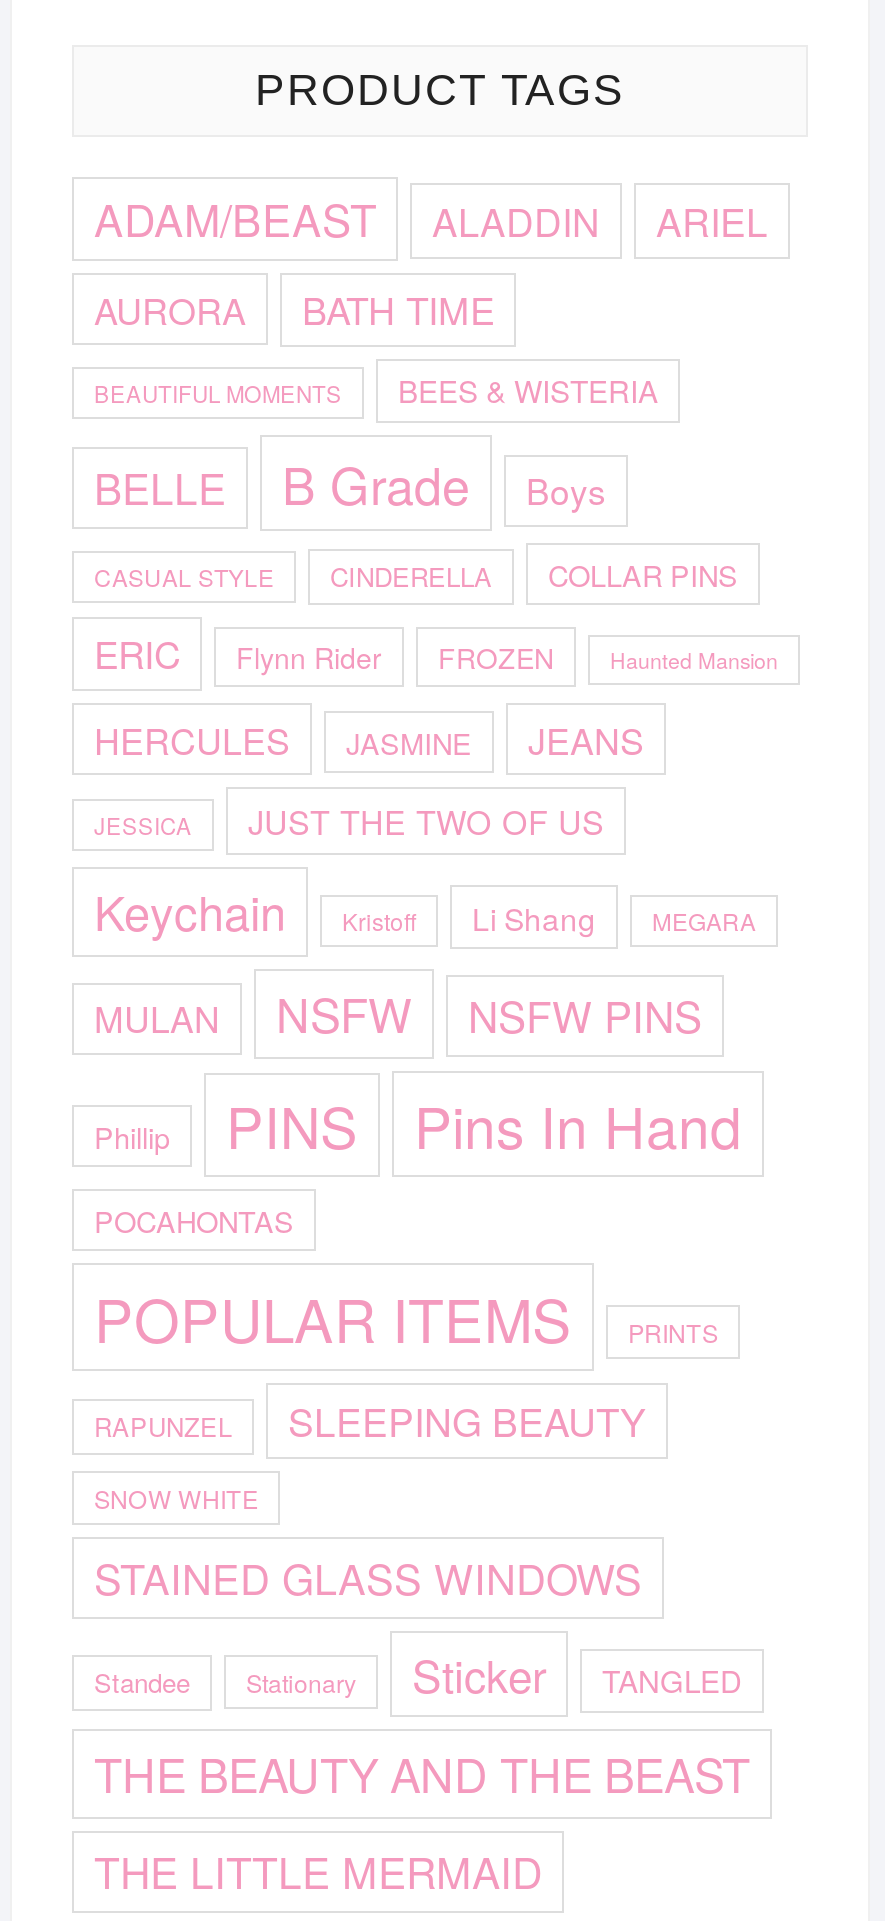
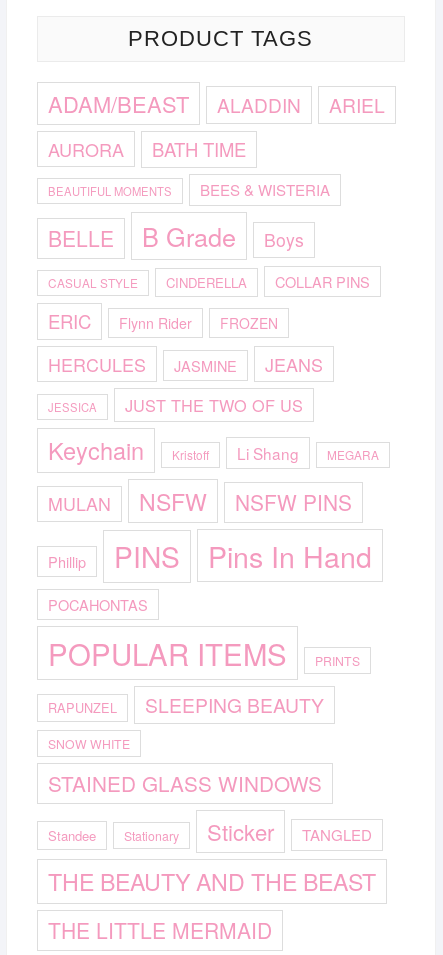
- Haunted Mansion
